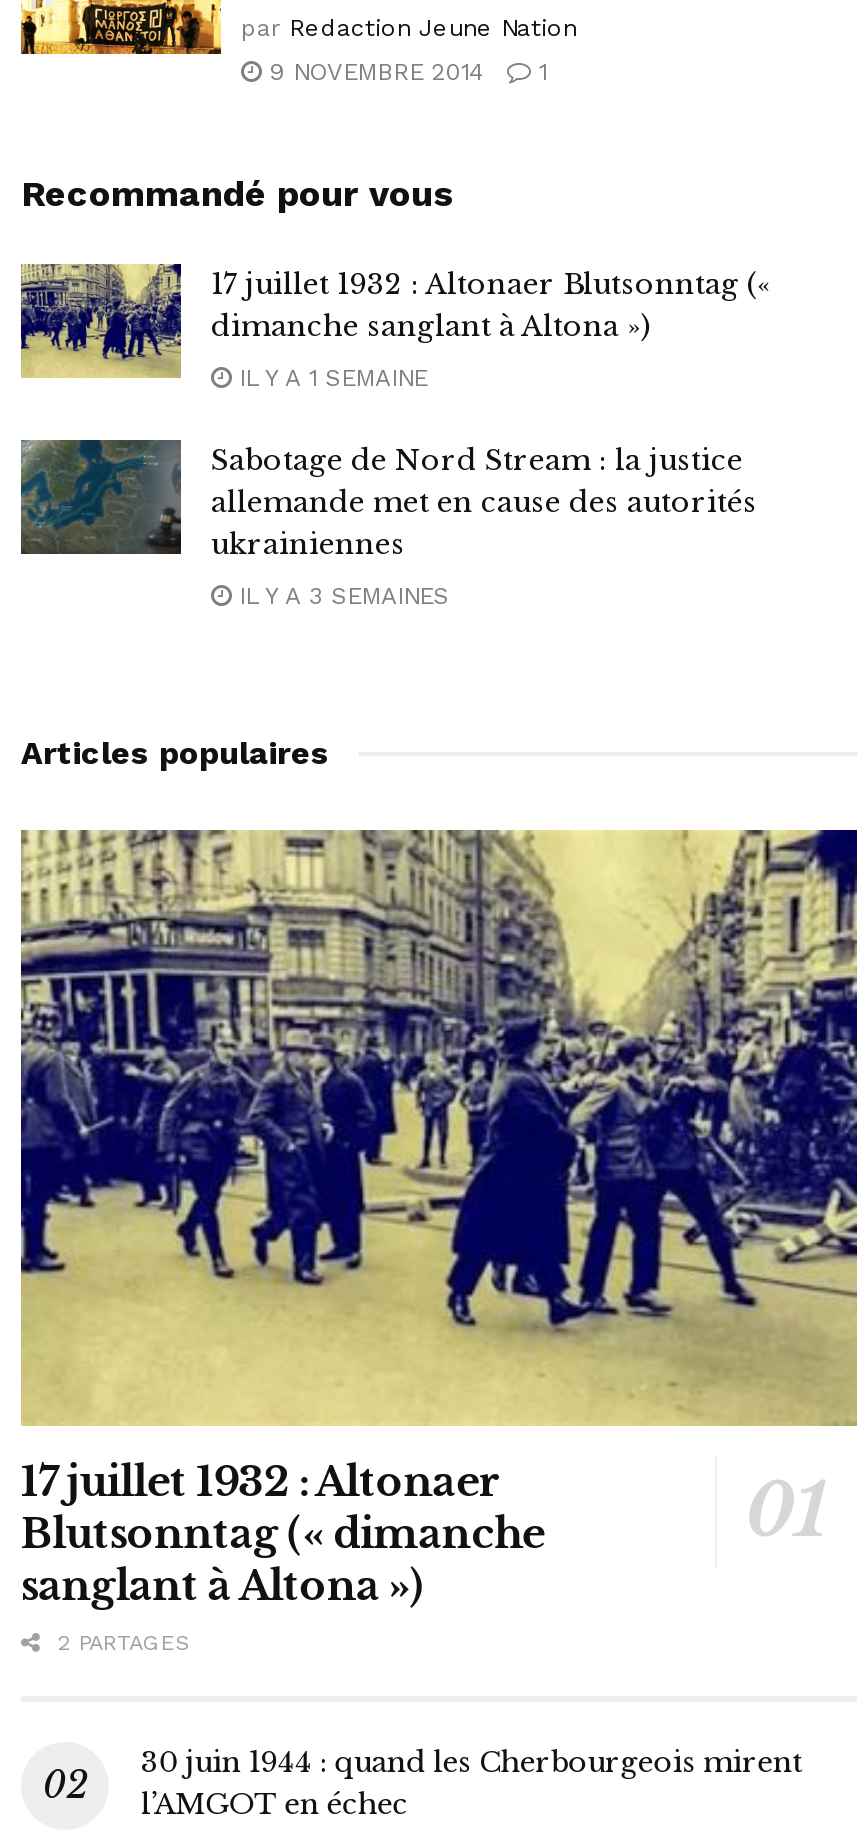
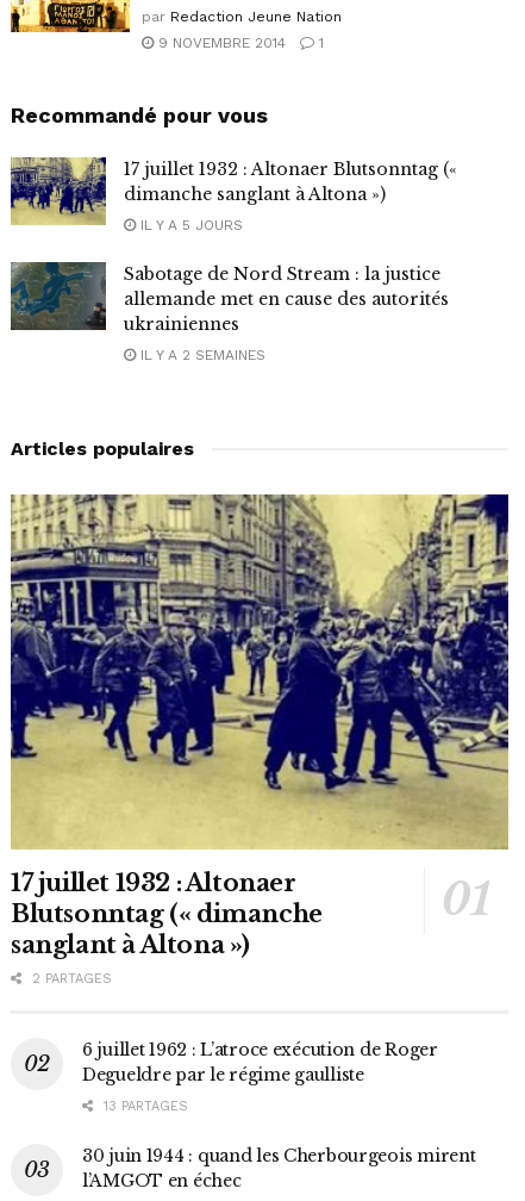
- IL Y A 1 SEMAINE
+ IL Y A 5 JOURS

- IL Y A 3 SEMAINES
+ IL Y A 2 SEMAINES

+ 6 juillet 1962 : L’atroce exécution de Roger
+ Degueldre par le régime gaulliste
+ 13 PARTAGES
